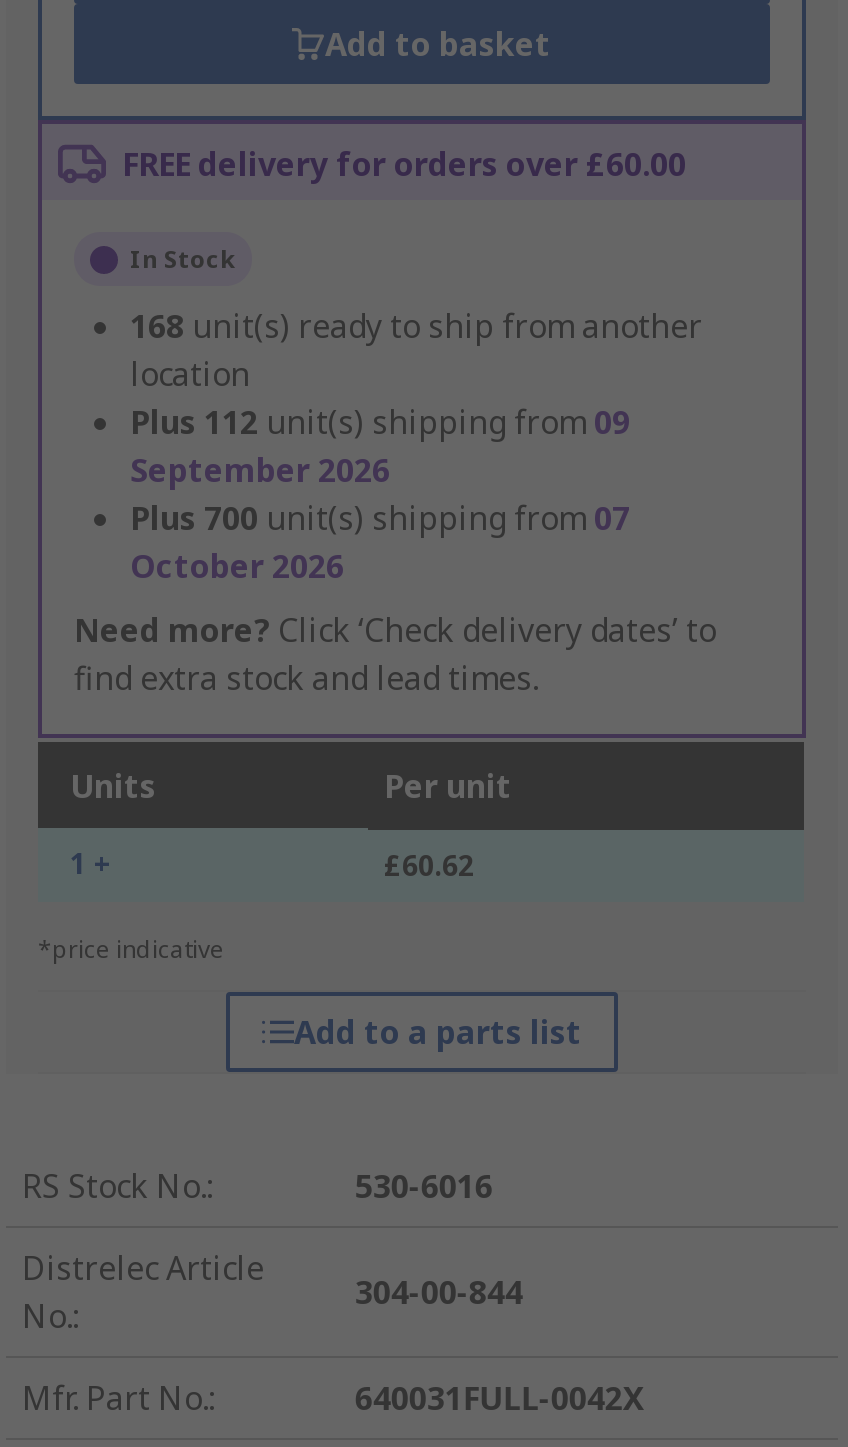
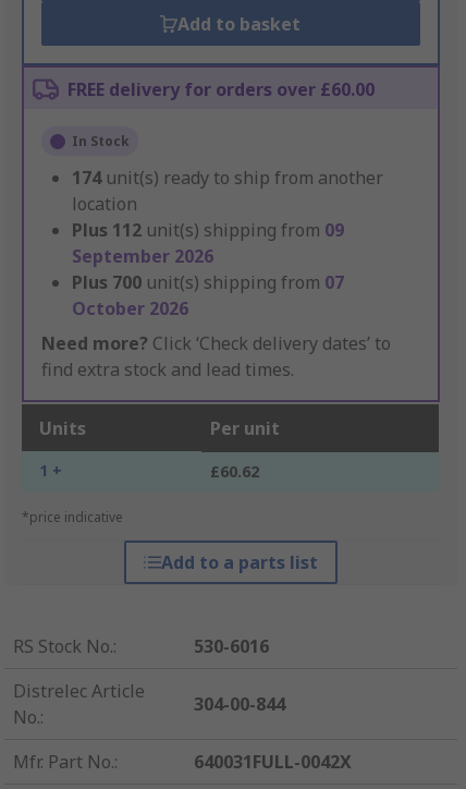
- 168 unit(s) ready to ship from another
+ 174 unit(s) ready to ship from another
